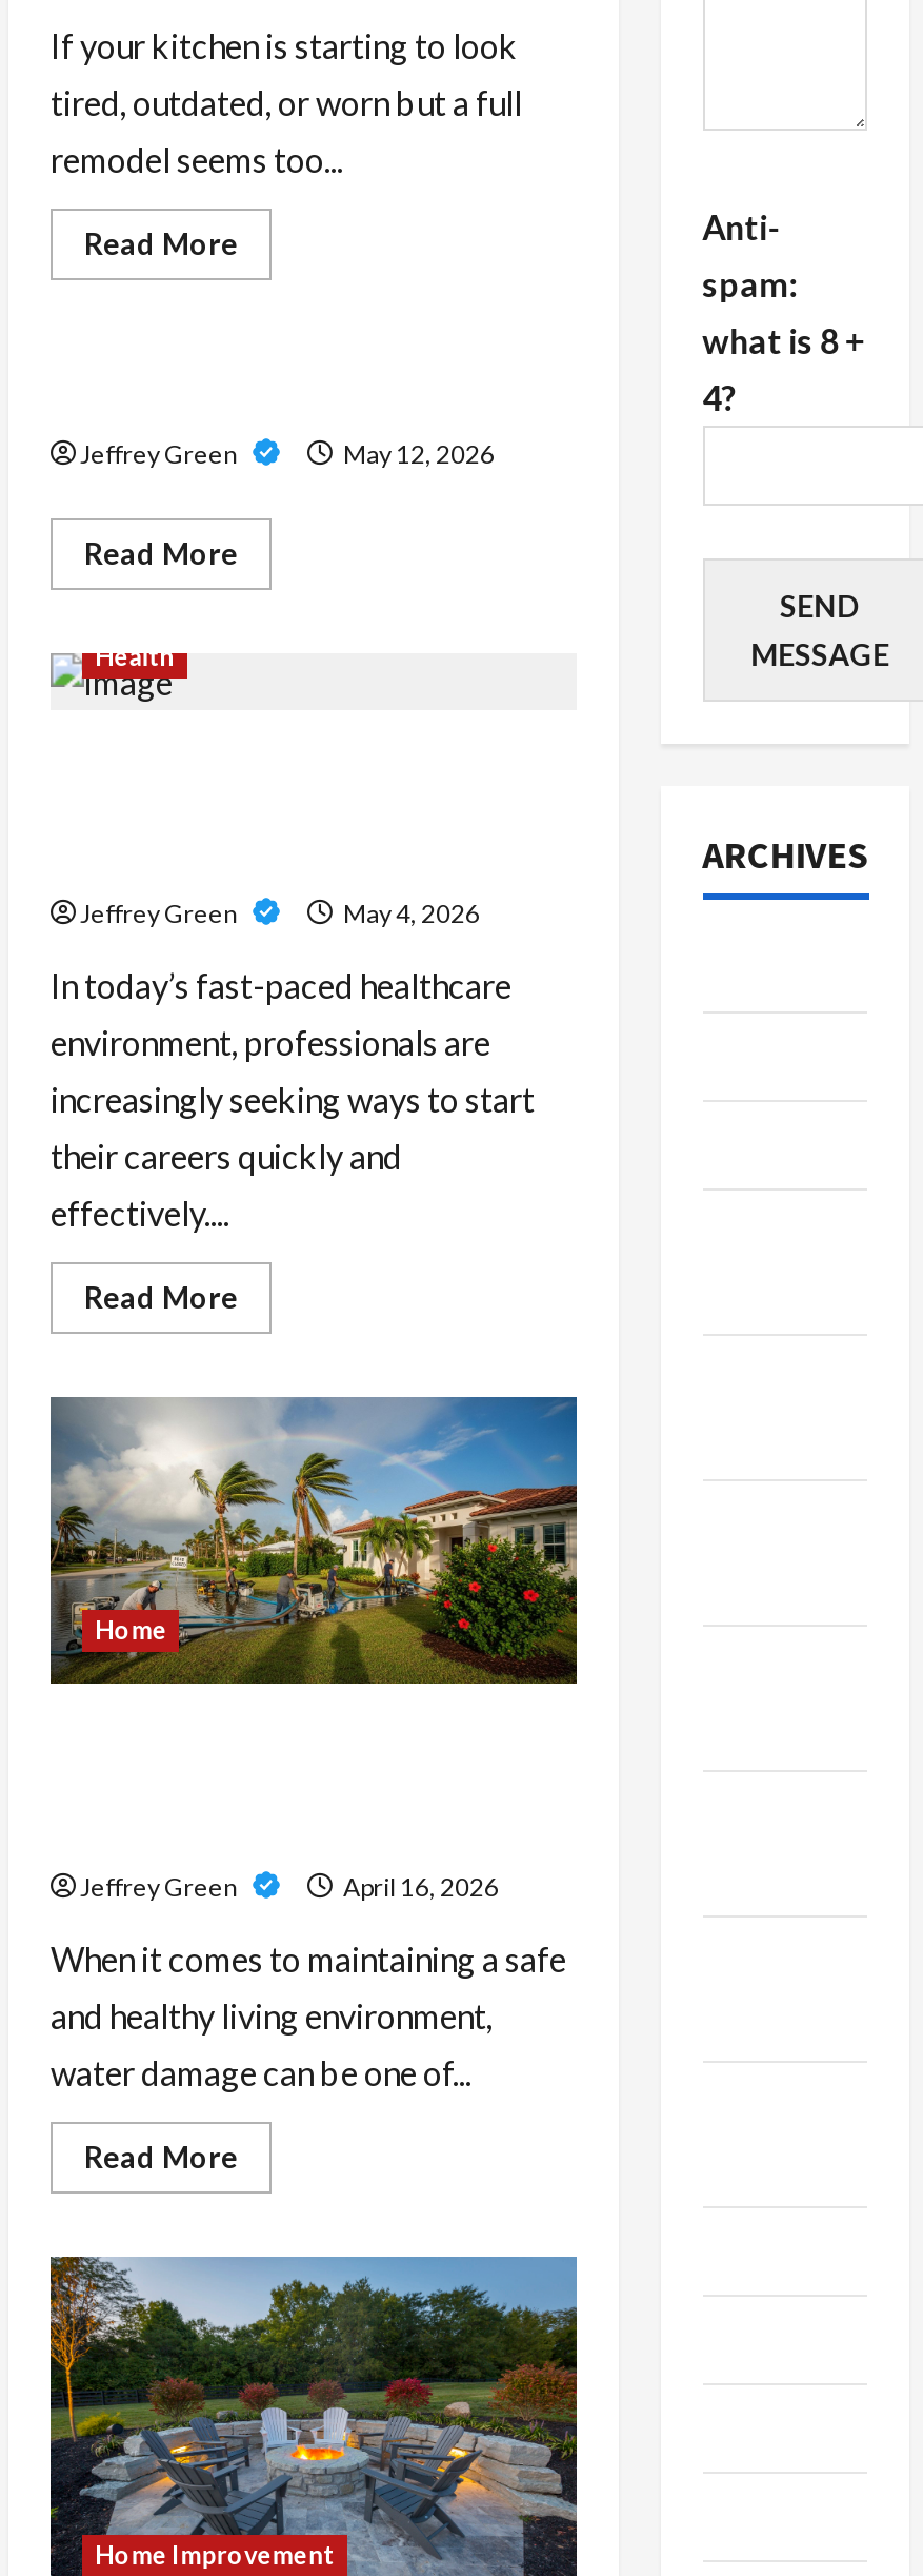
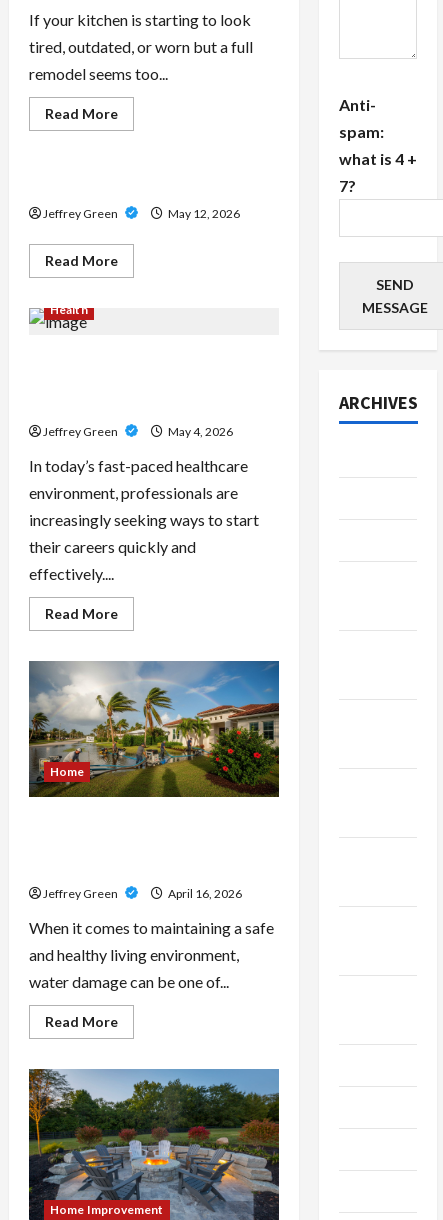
- what is 8 +
+ what is 4 +

- 4?
+ 7?
